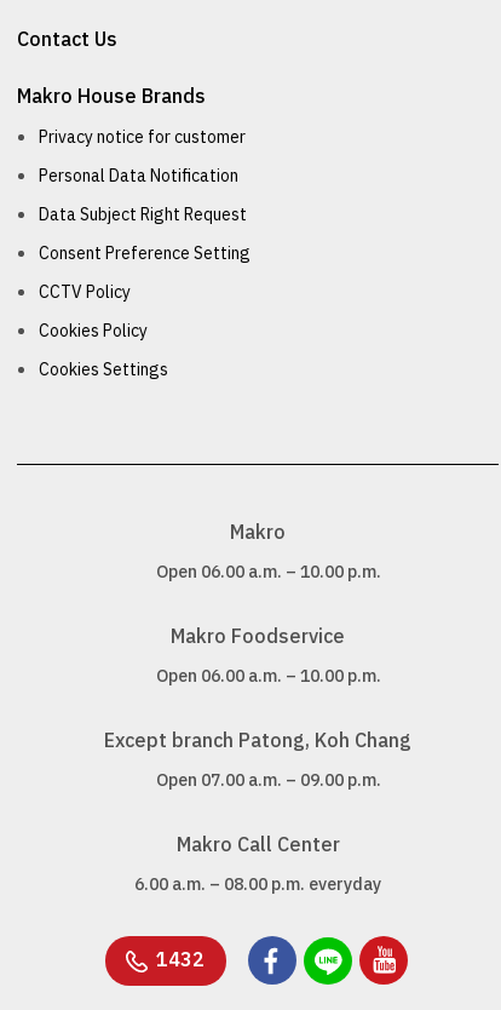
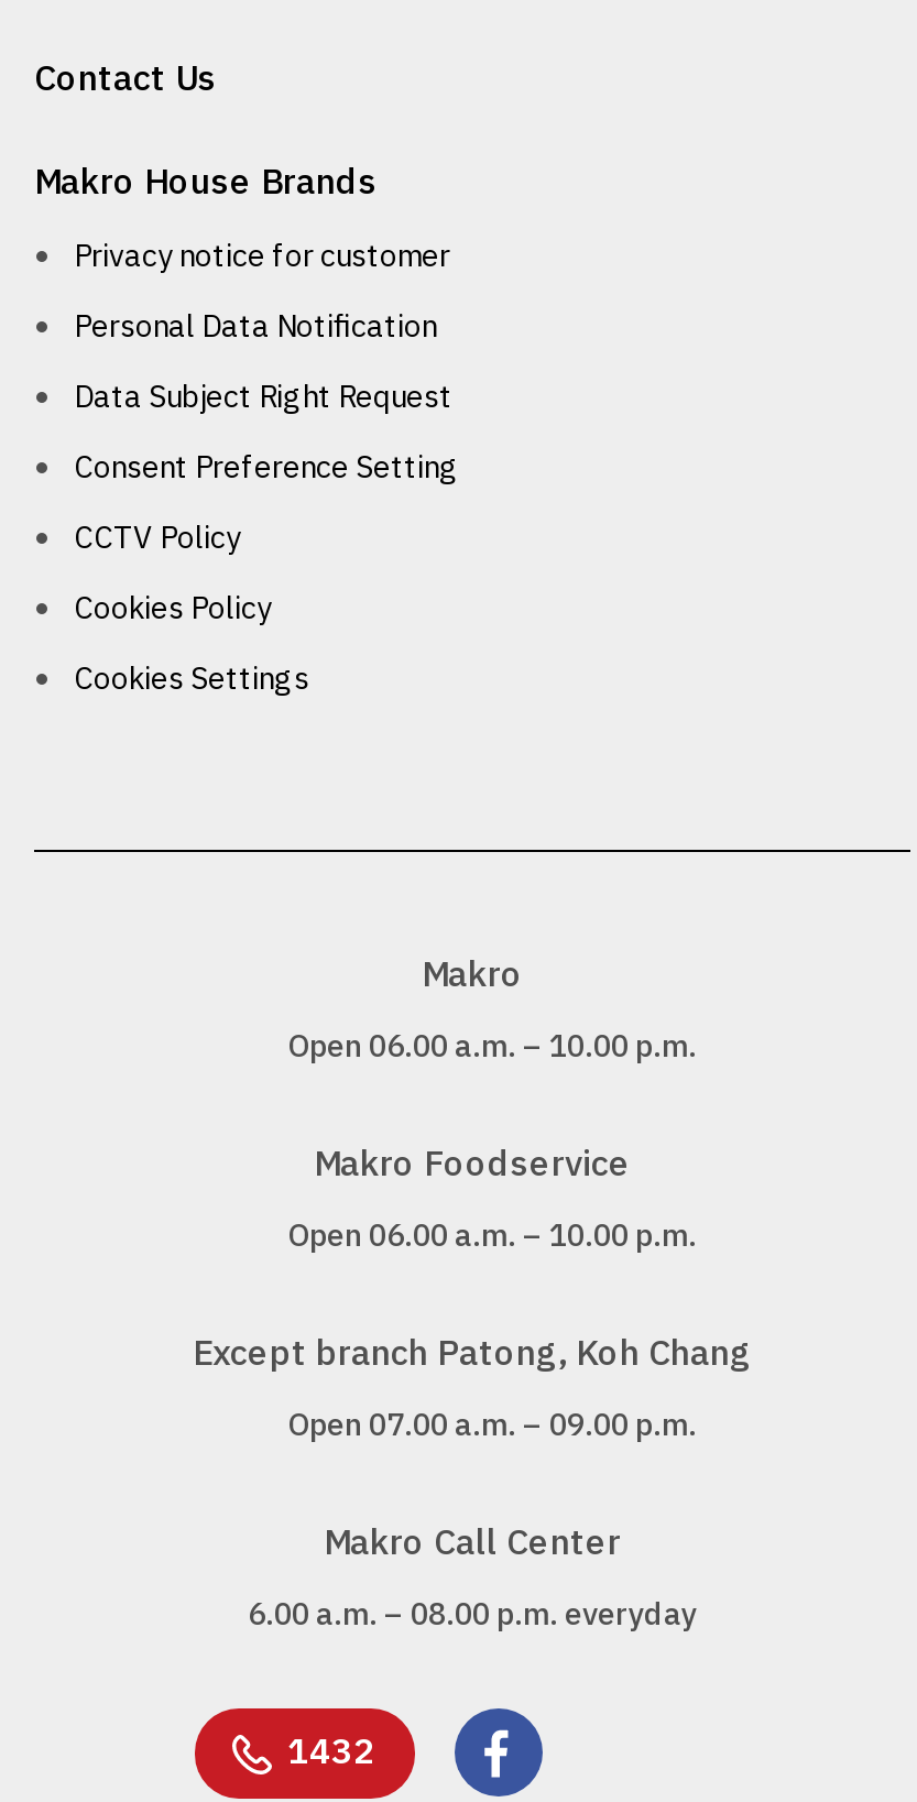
- [image]
